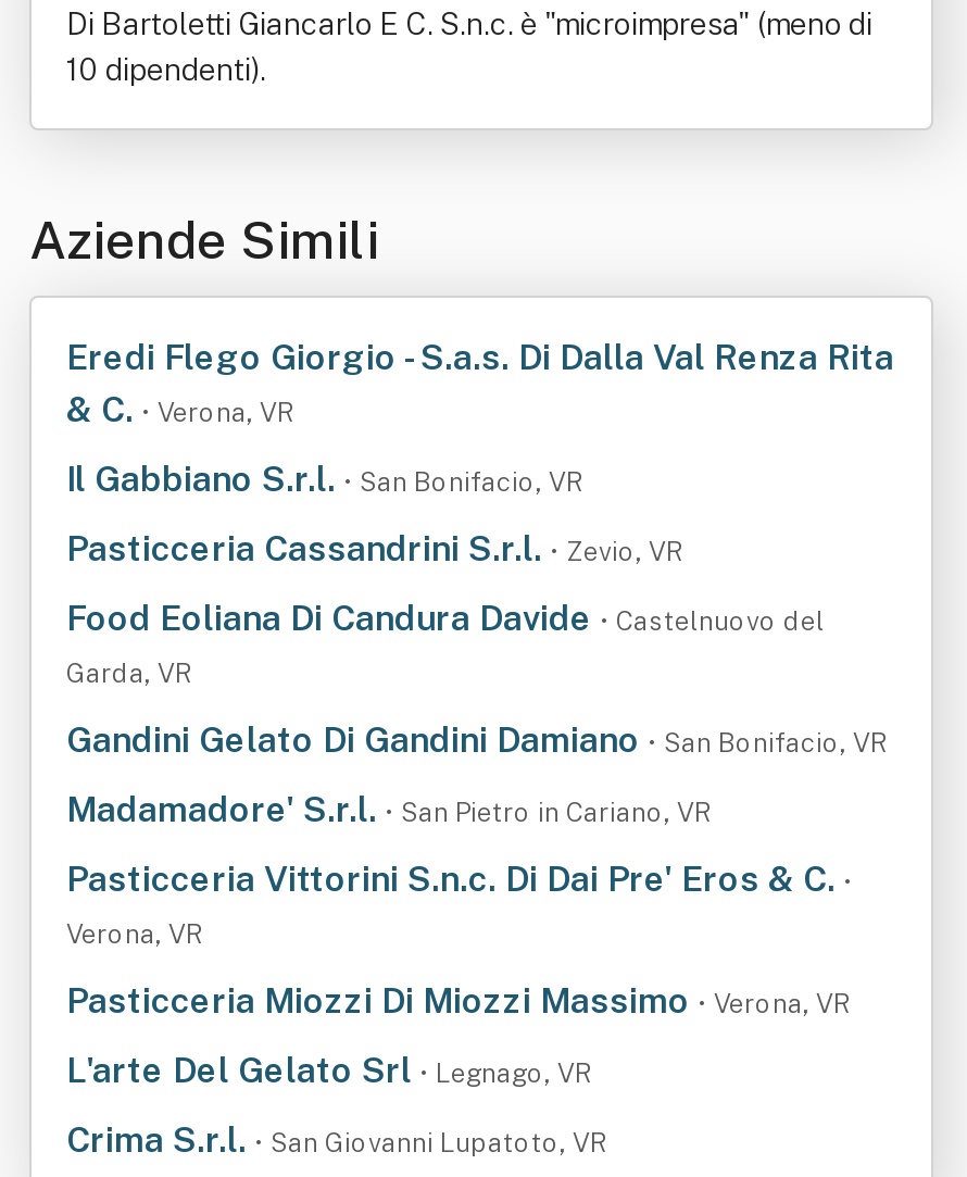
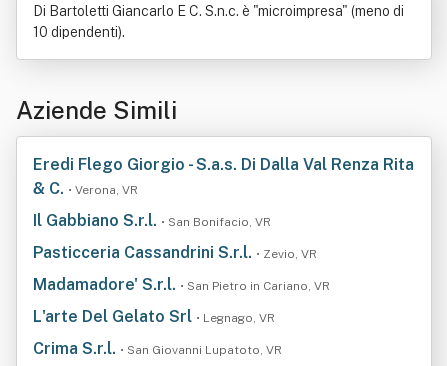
- Food Eoliana Di Candura Davide • Castelnuovo del
- Garda, VR
- Gandini Gelato Di Gandini Damiano • San Bonifacio, VR

- Pasticceria Vittorini S.n.c. Di Dai Pre' Eros & C. •
- Verona, VR
- Pasticceria Miozzi Di Miozzi Massimo • Verona, VR
